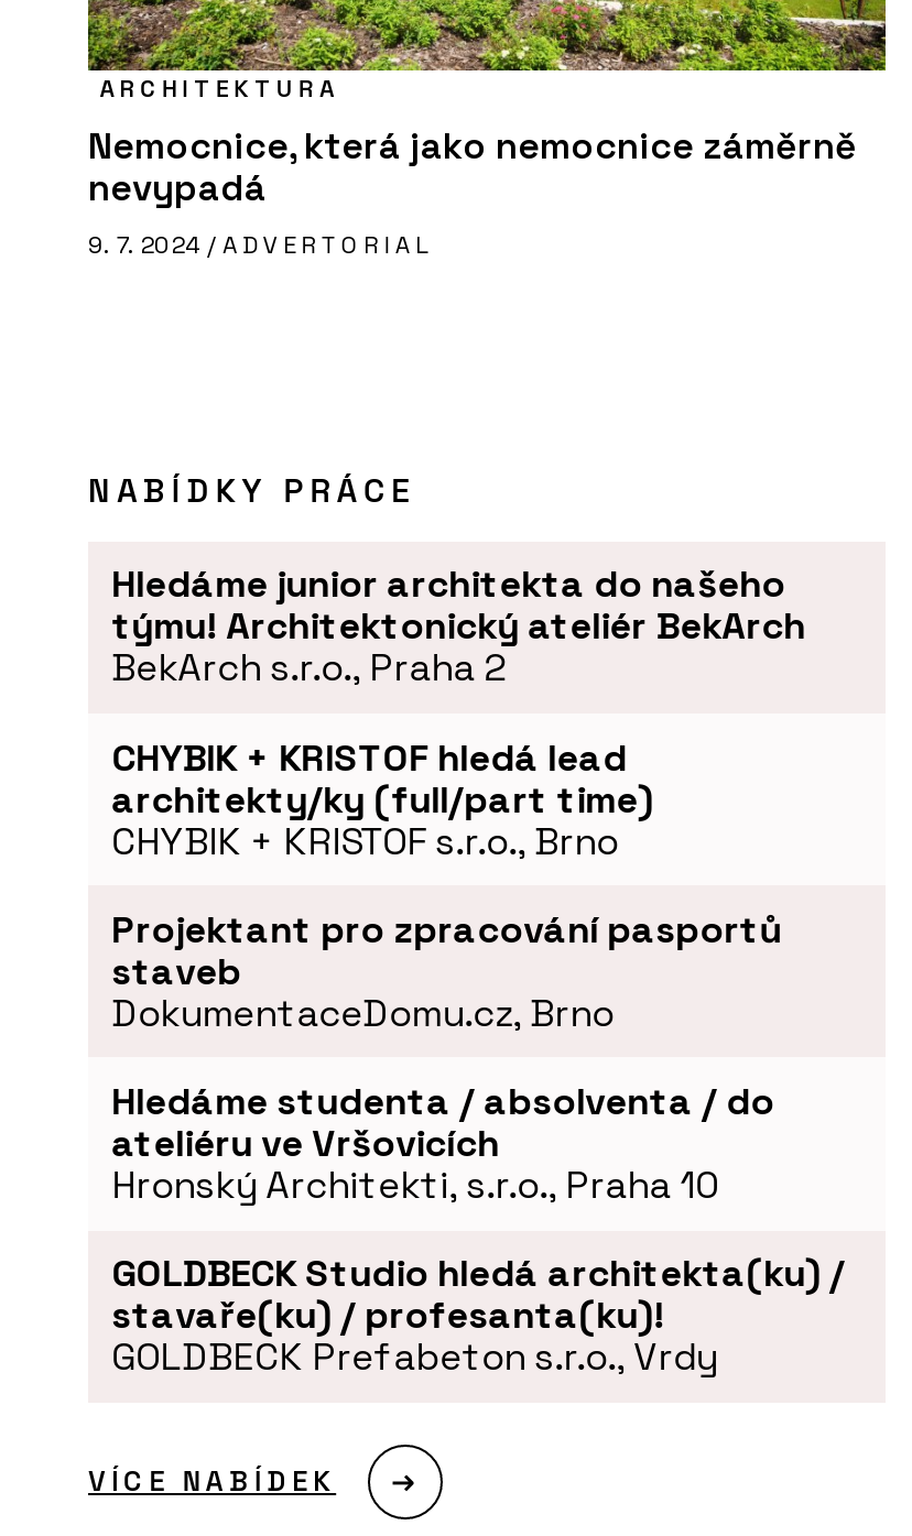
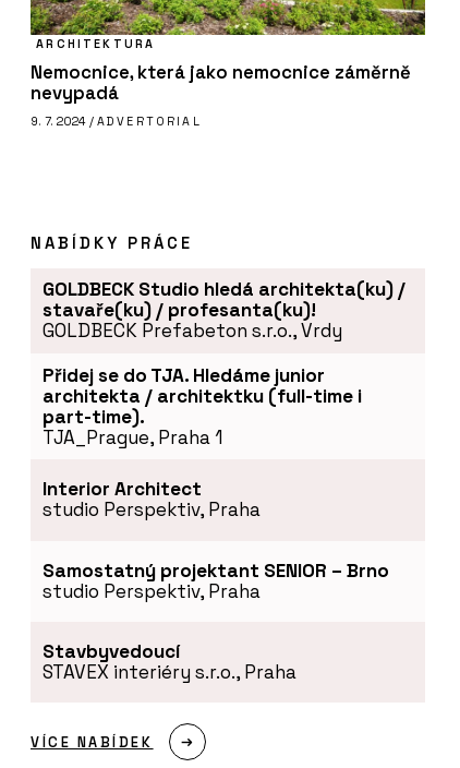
- Hledáme junior architekta do našeho
- týmu! Architektonický ateliér BekArch
- BekArch s.r.o., Praha 2
- CHYBIK + KRISTOF hledá lead
- architekty/ky (full/part time)
- CHYBIK + KRISTOF s.r.o., Brno
- Projektant pro zpracování pasportů
- staveb
- DokumentaceDomu.cz, Brno
- Hledáme studenta / absolventa / do
- ateliéru ve Vršovicích
- Hronský Architekti, s.r.o., Praha 10

moved up: GOLDBECK Studio hledá architekta(ku) / | stavaře(ku) / profesanta(ku)! | GOLDBECK Prefabeton s.r.o., Vrdy

+ Přidej se do TJA. Hledáme junior
+ architekta / architektku (full-time i
+ part-time).
+ TJA_Prague, Praha 1
+ Interior Architect
+ studio Perspektiv, Praha
+ Samostatný projektant SENIOR – Brno
+ studio Perspektiv, Praha
+ Stavbyvedoucí
+ STAVEX interiéry s.r.o., Praha
